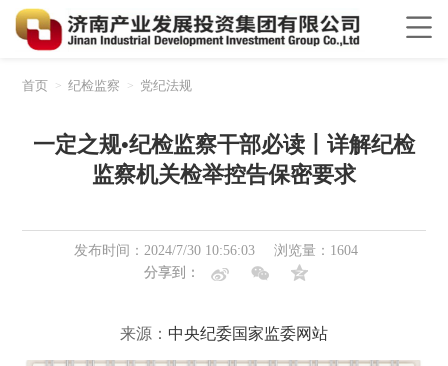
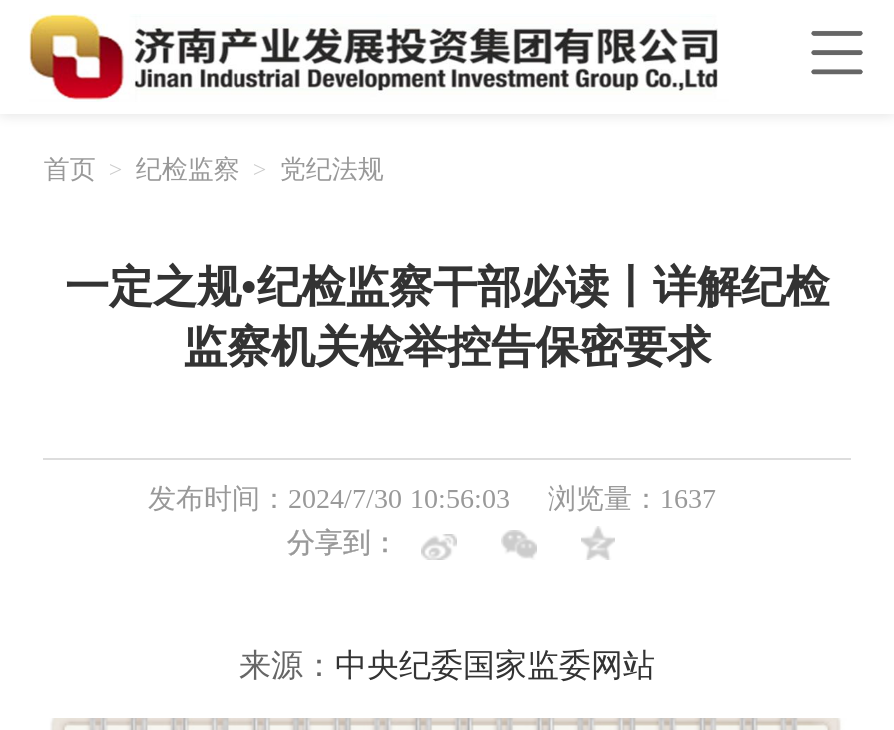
- 发布时间：2024/7/30 10:56:03 浏览量：1604
+ 发布时间：2024/7/30 10:56:03 浏览量：1637
